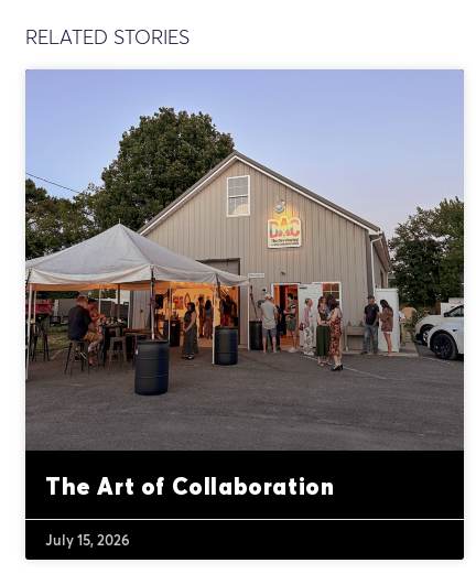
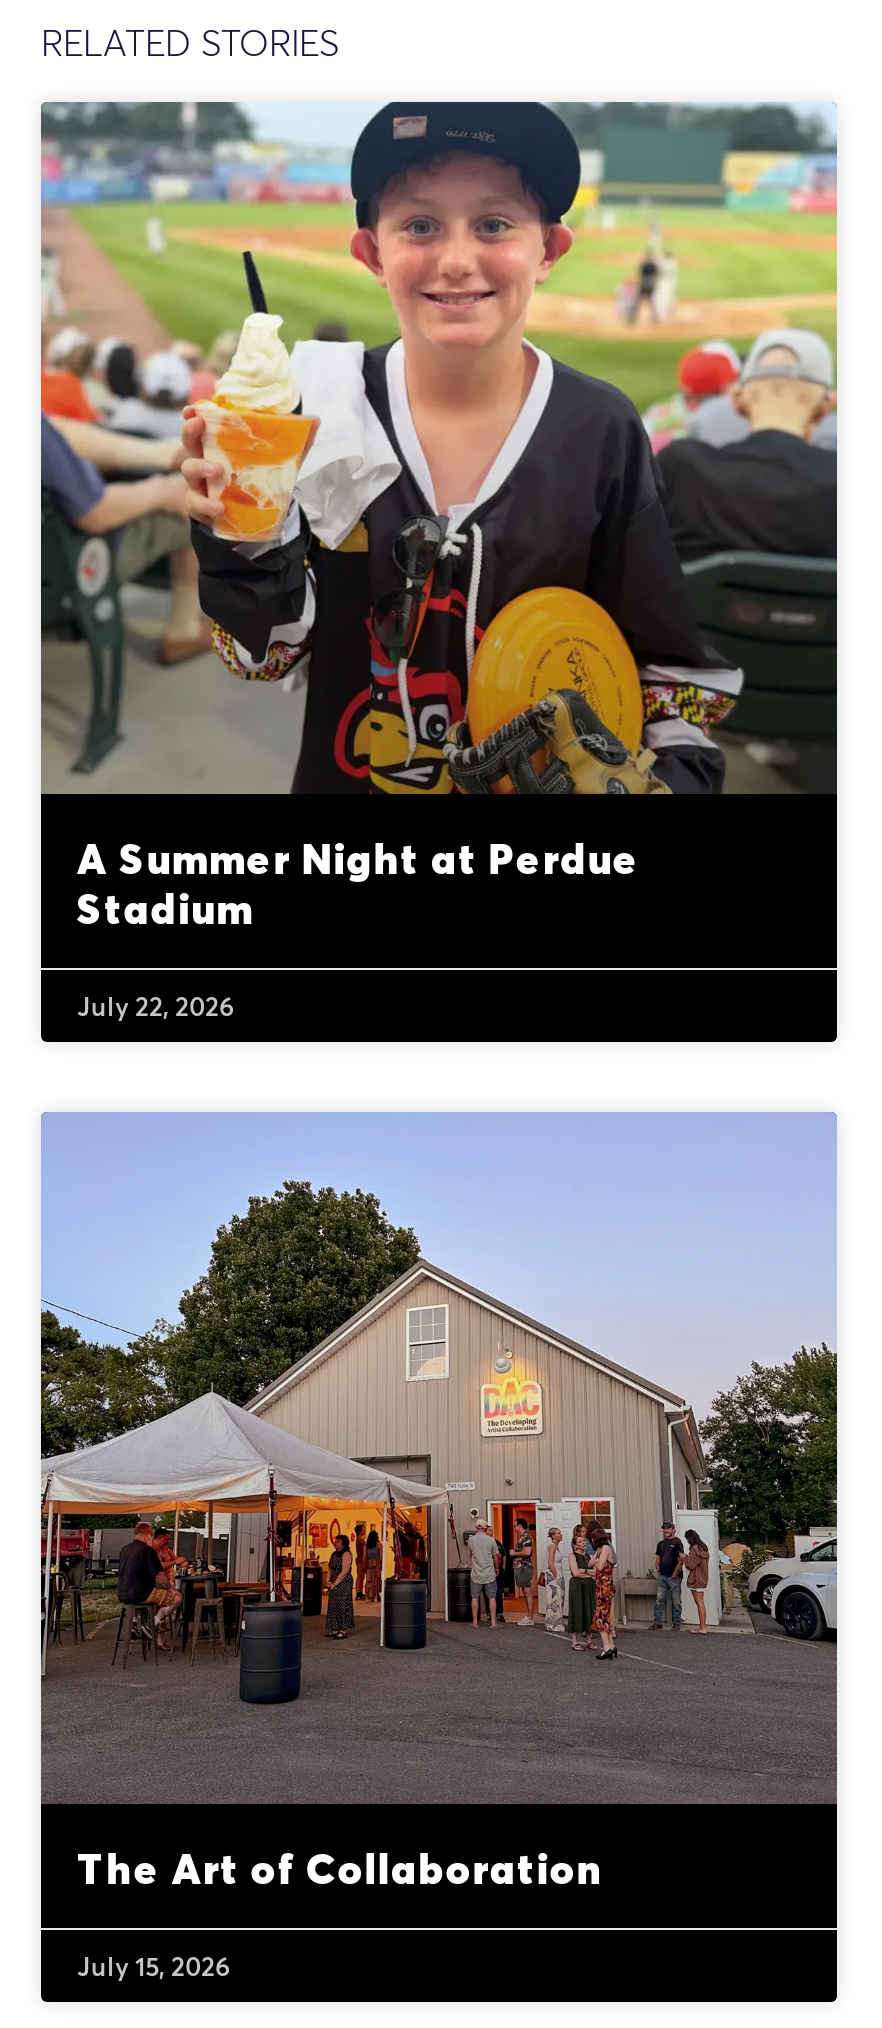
+ [image]
+ A Summer Night at Perdue
+ Stadium
+ July 22, 2026
